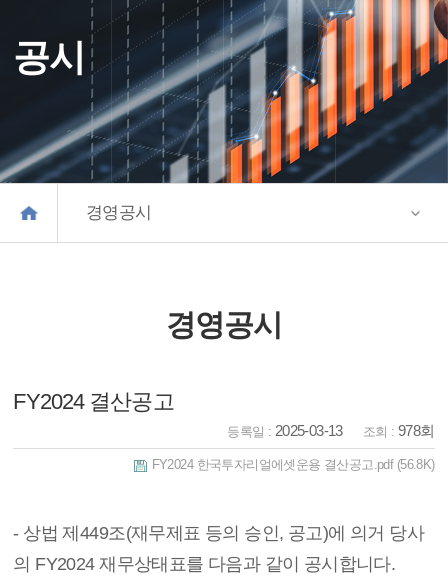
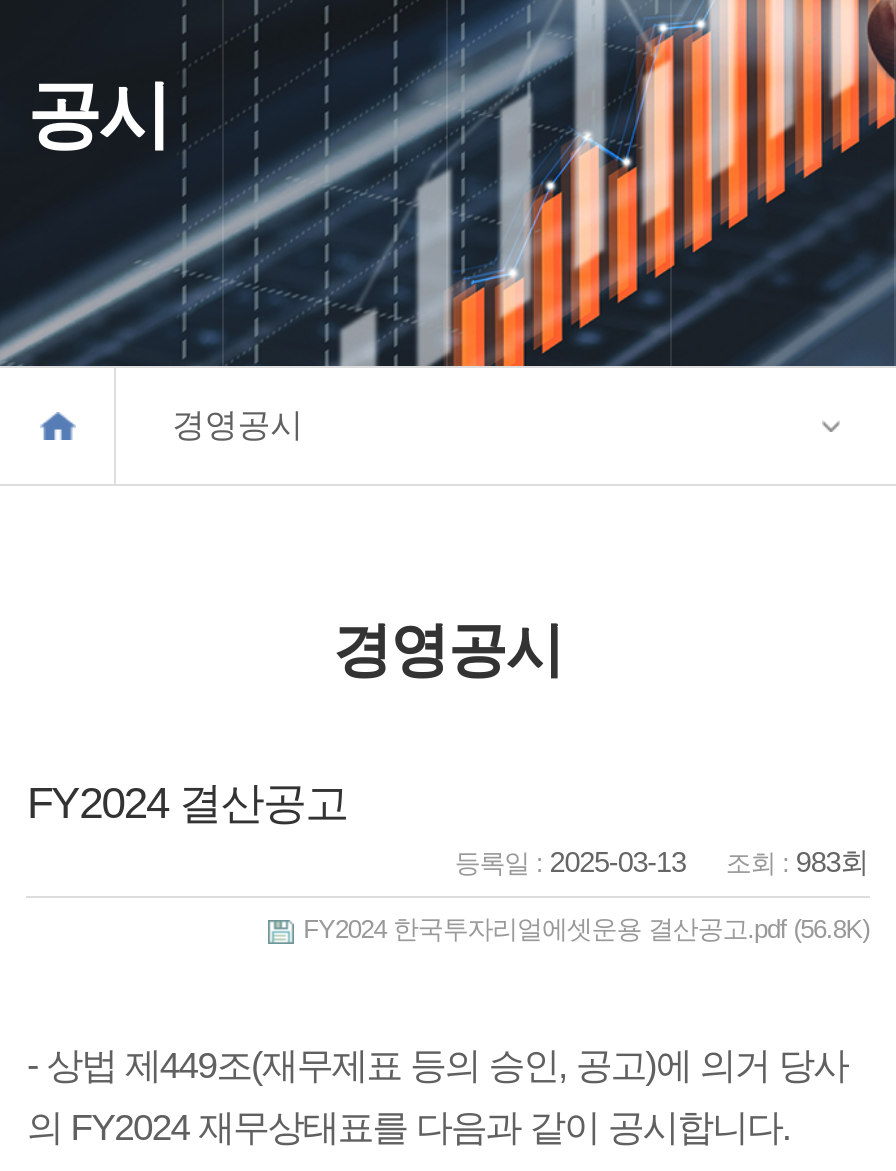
- 등록일 : 2025-03-13 조회 : 978회
+ 등록일 : 2025-03-13 조회 : 983회
